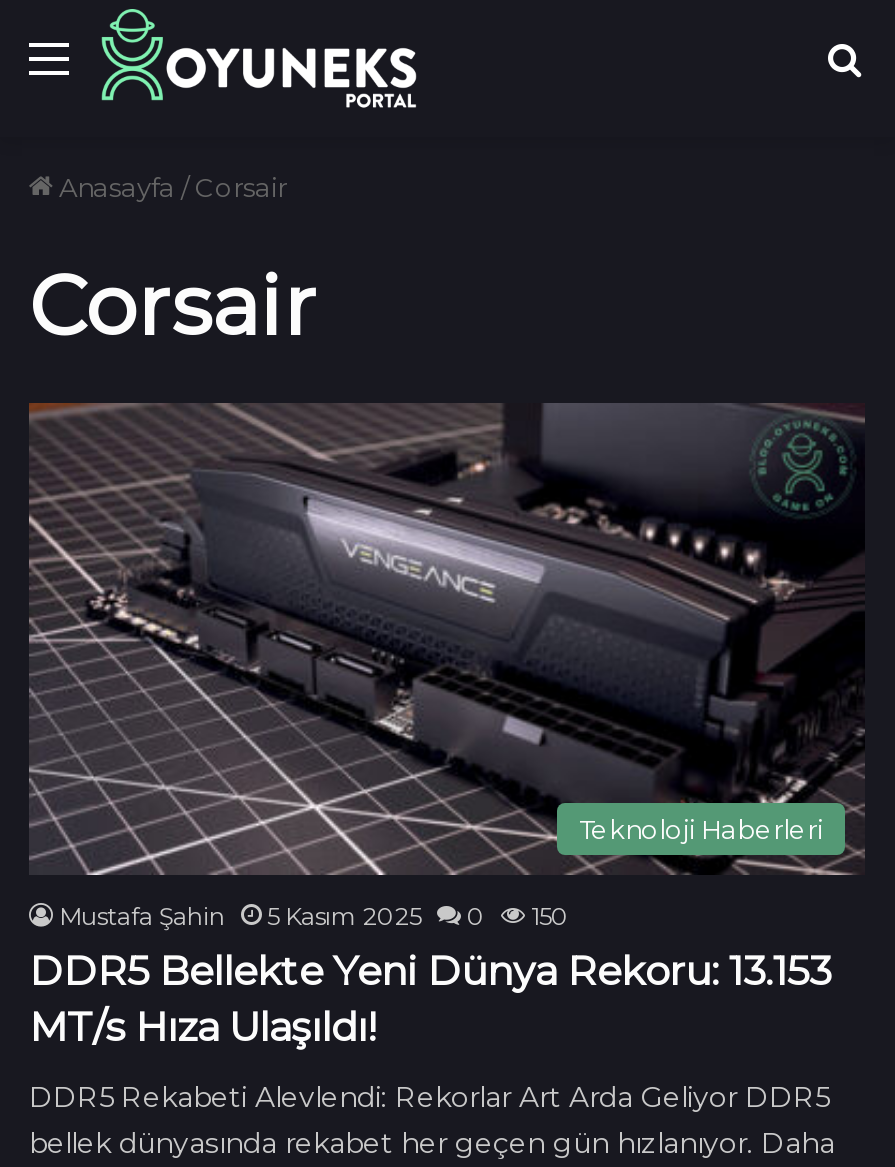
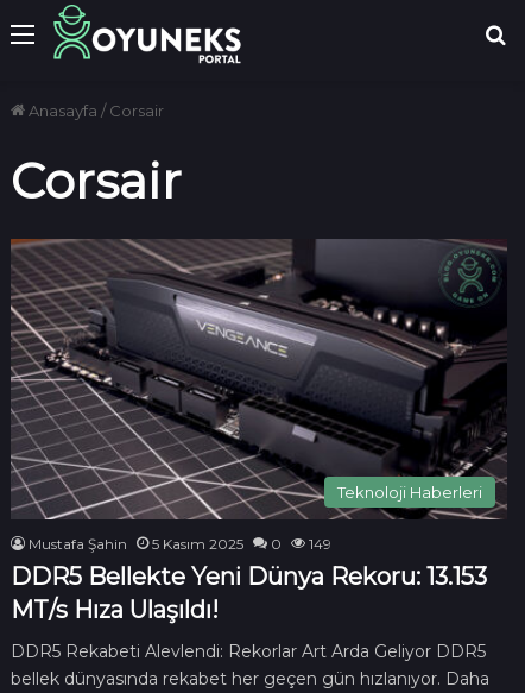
- 150
+ 149
